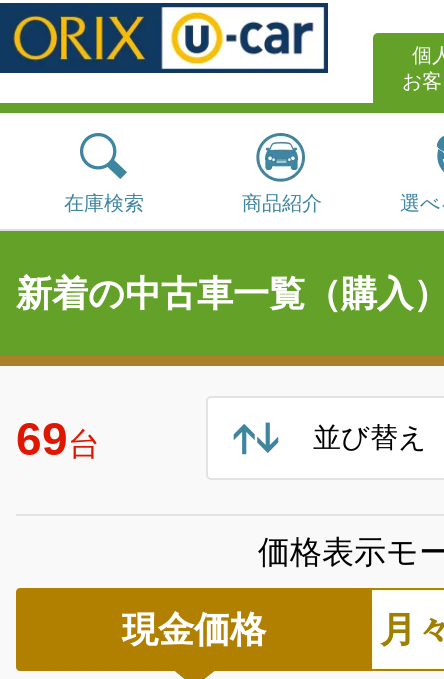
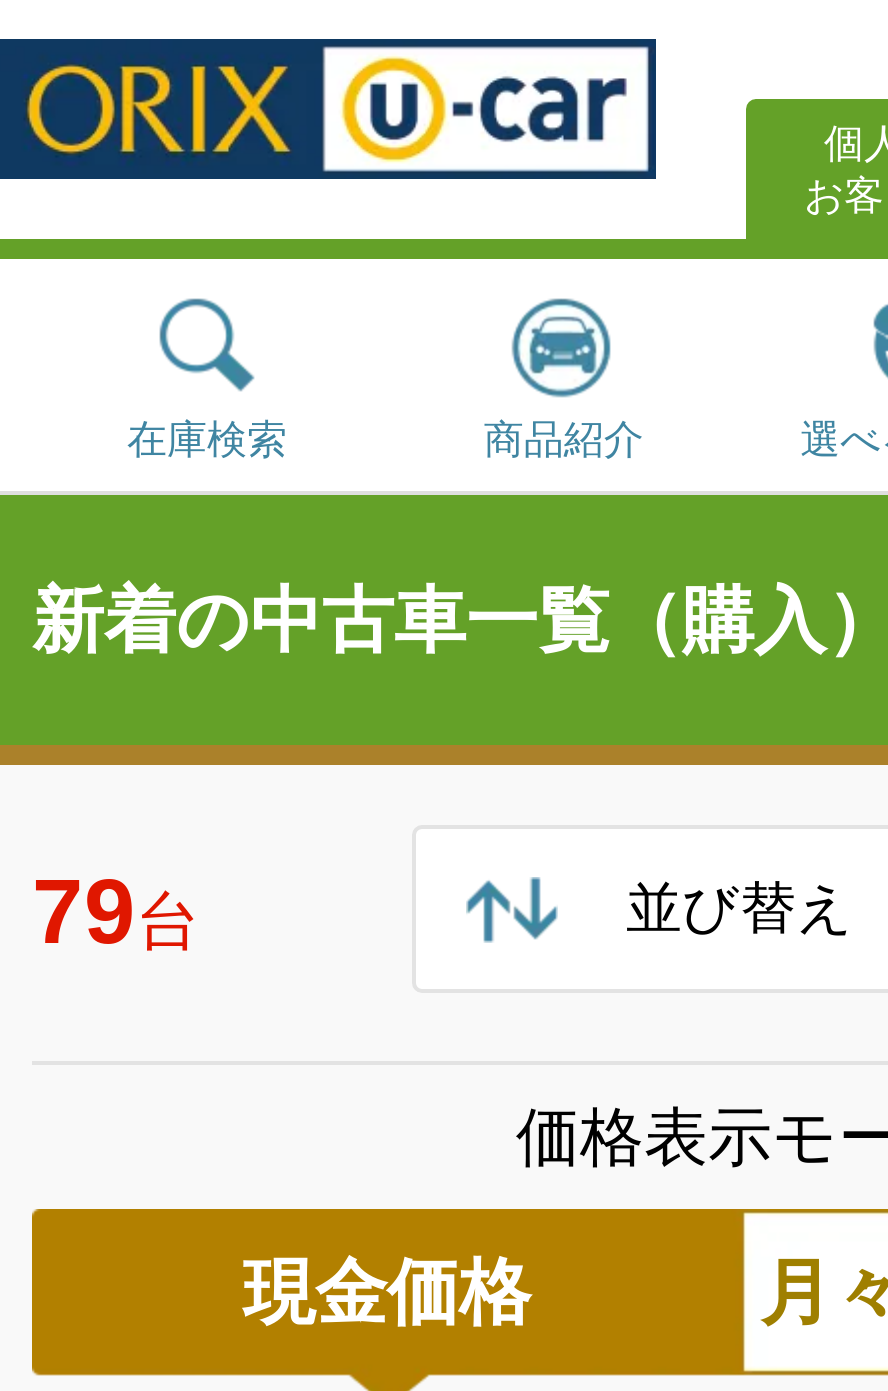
- 69台
+ 79台
